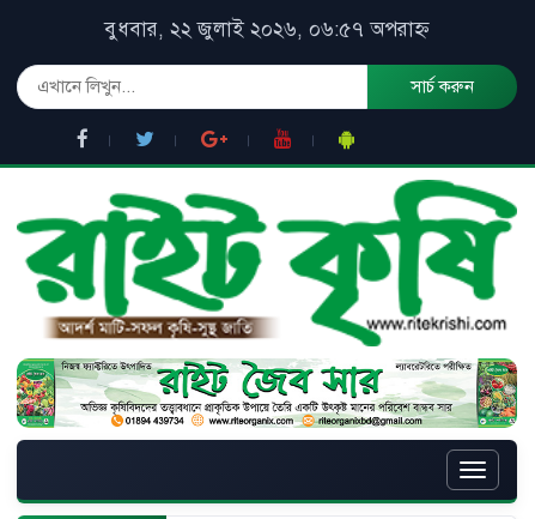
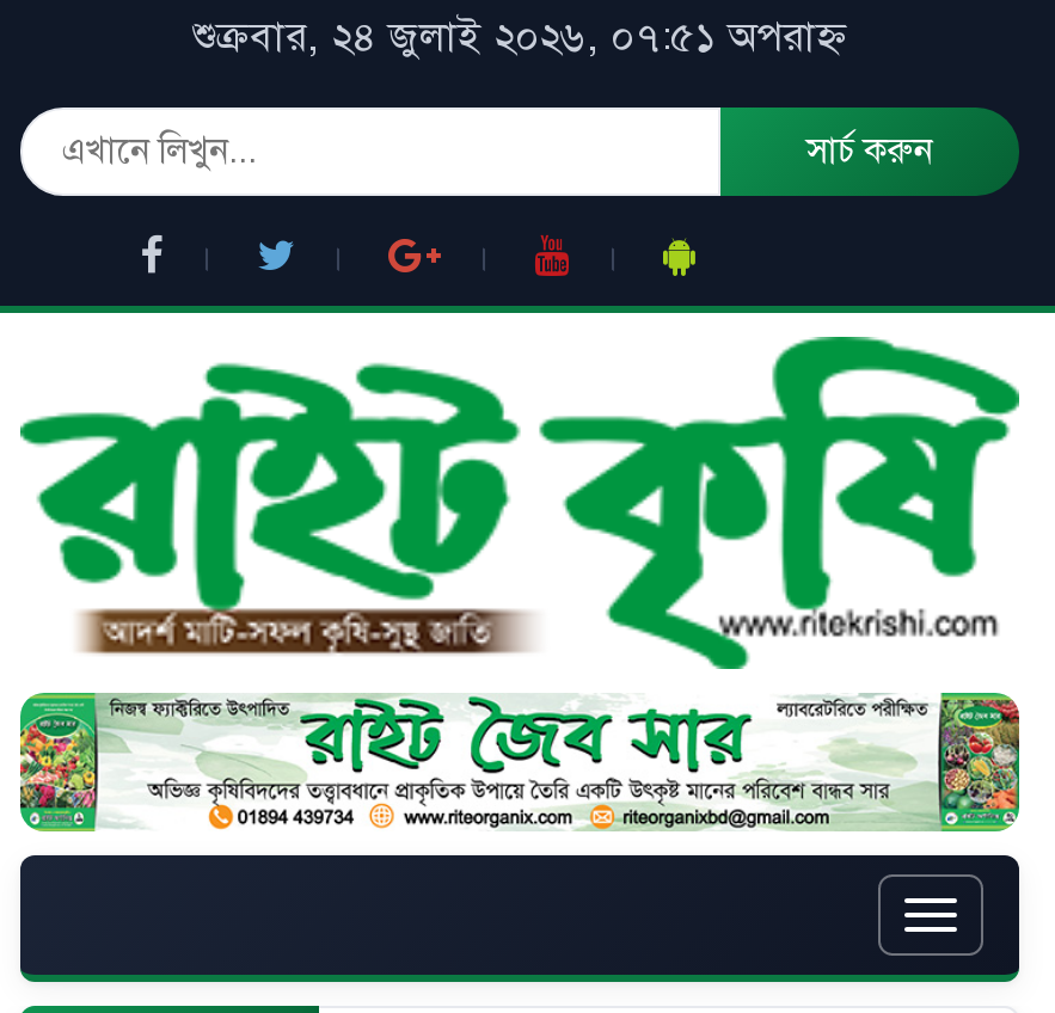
- বুধবার, ২২ জুলাই ২০২৬, ০৬:৫৭ অপরাহ্ন
+ শুক্রবার, ২৪ জুলাই ২০২৬, ০৭:৫১ অপরাহ্ন
